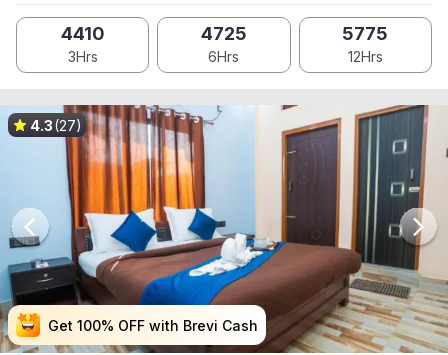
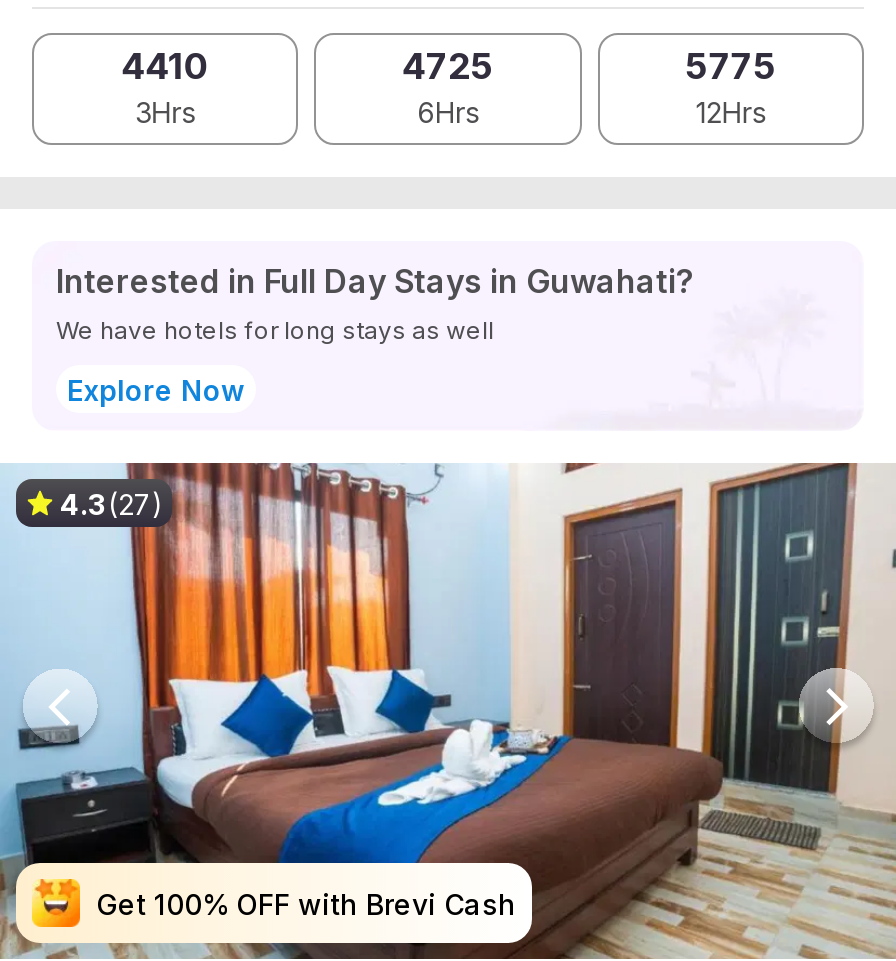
+ Interested in Full Day Stays in Guwahati?
+ We have hotels for long stays as well
+ Explore Now
